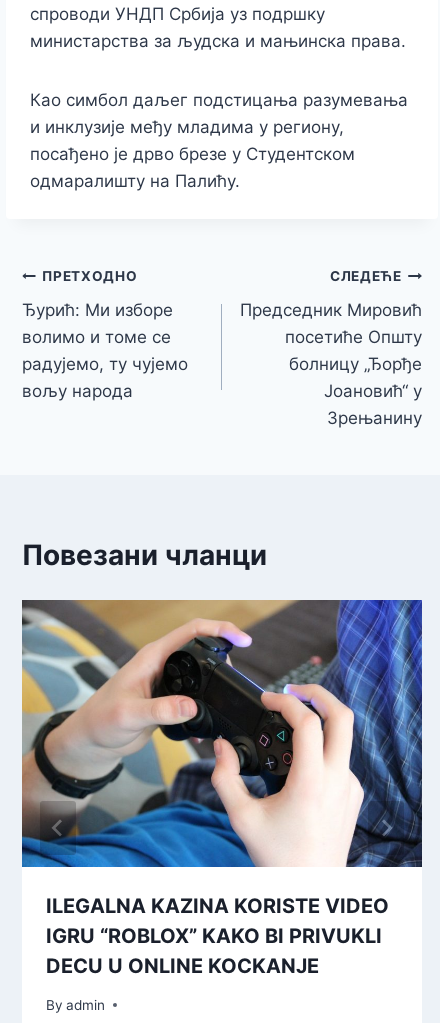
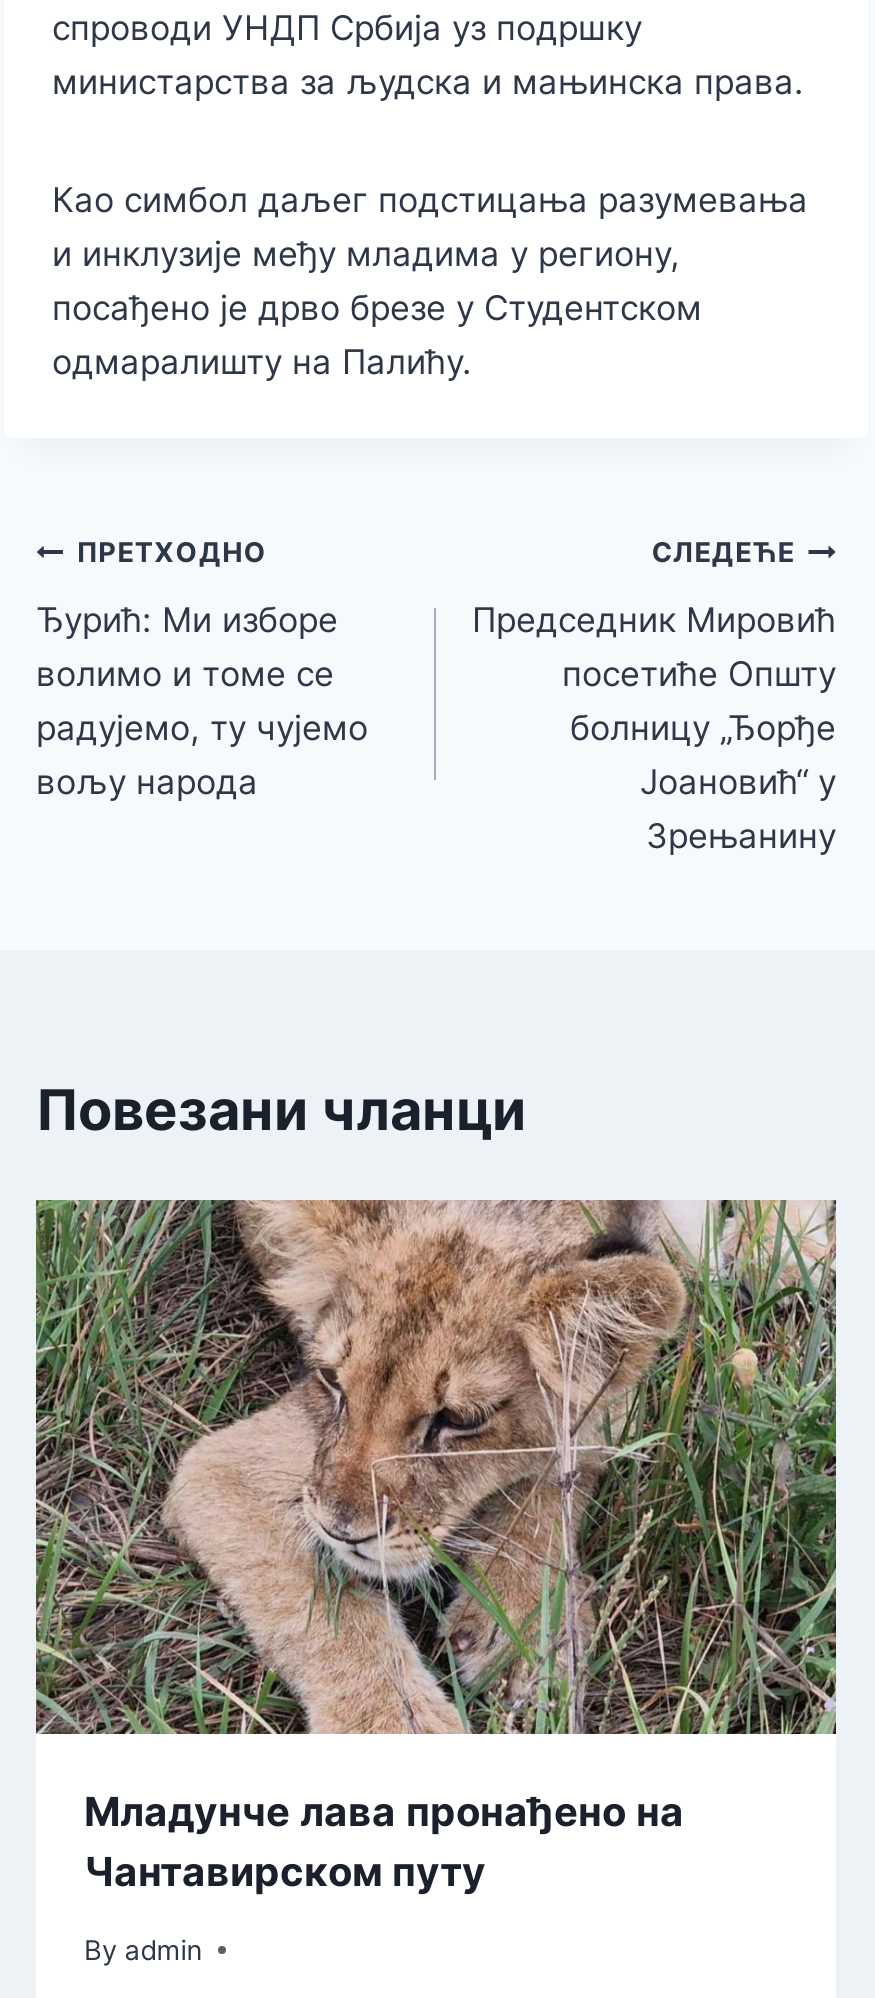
- [image]
- ILEGALNA KAZINA KORISTE VIDEO
- IGRU “ROBLOX” KAKO BI PRIVUKLI
- DECU U ONLINE KOCKANJE
+ [image]
+ Младунче лава пронађено на
+ Чантавирском путу
